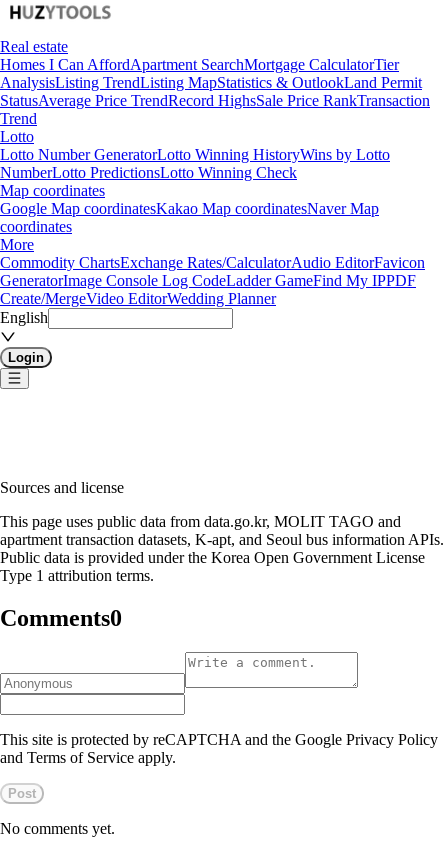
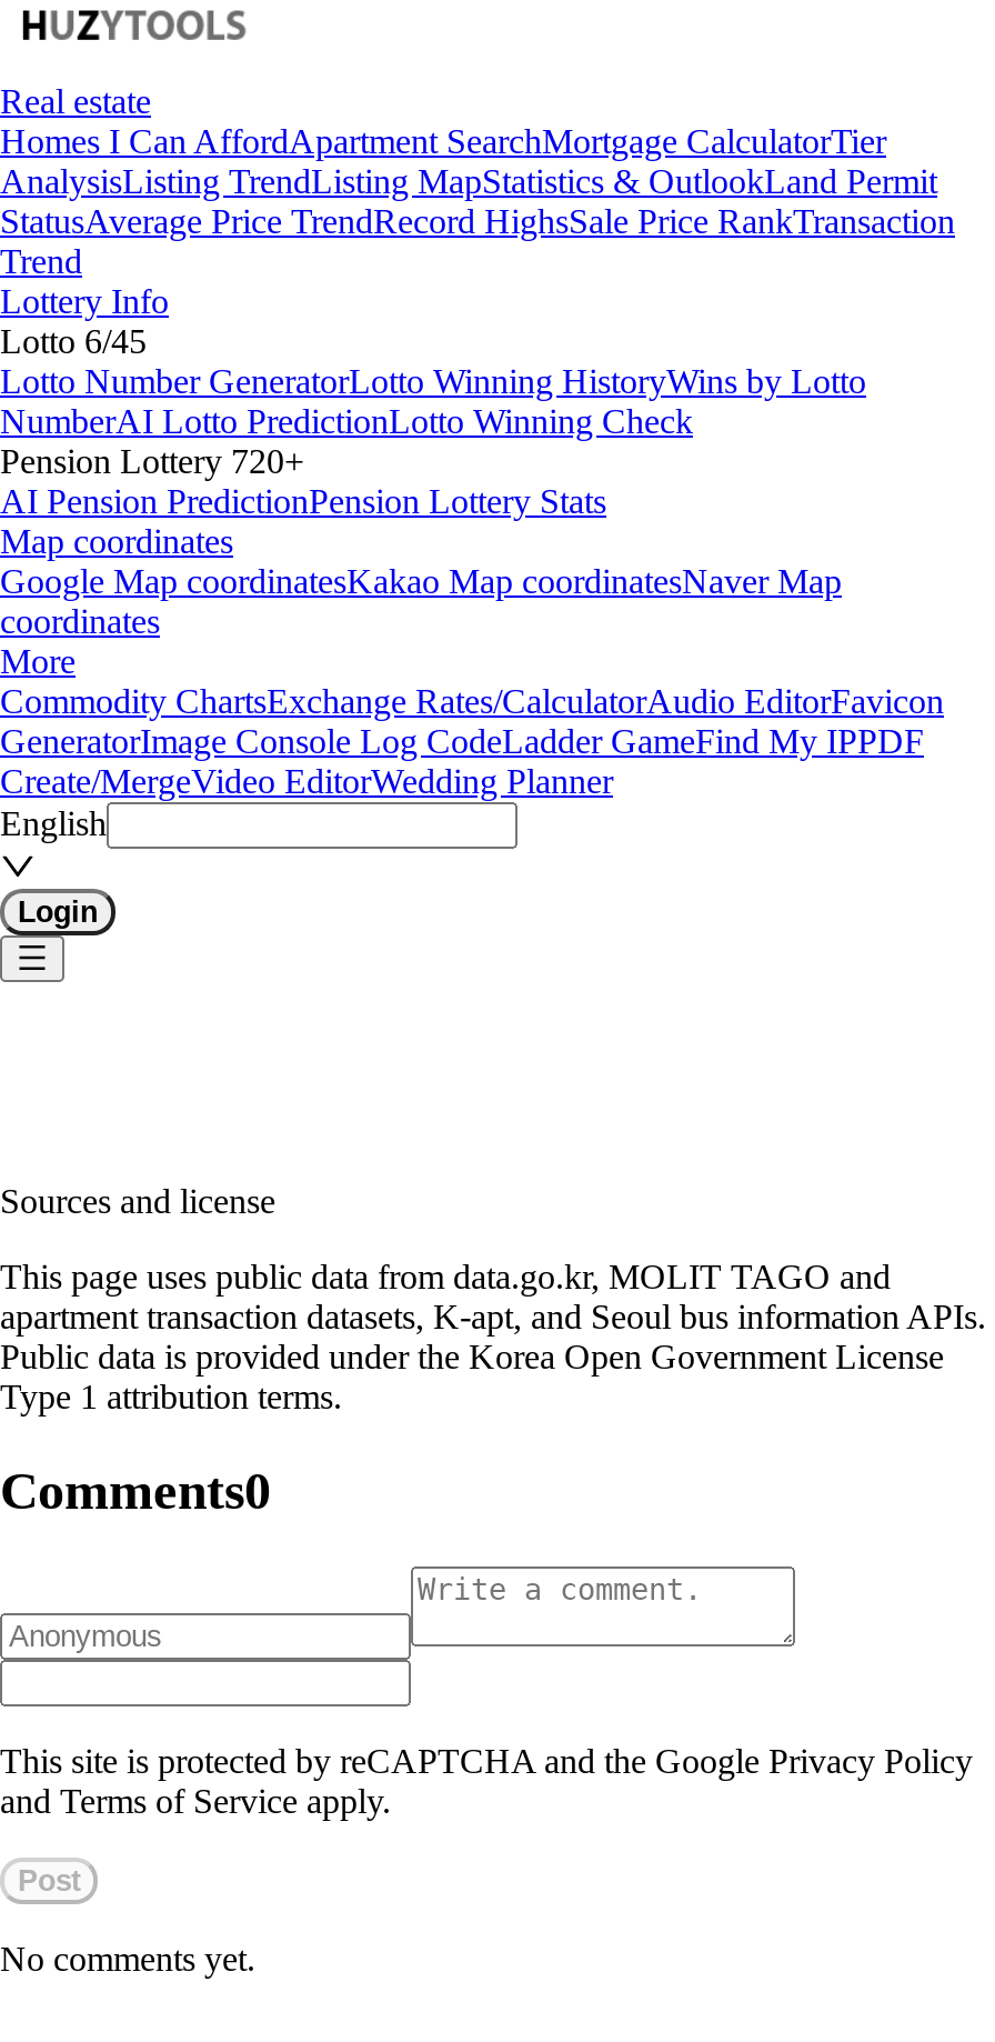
- Lotto
+ Lottery Info
+ Lotto 6/45

- NumberLotto PredictionsLotto Winning Check
+ NumberAI Lotto PredictionLotto Winning Check
+ Pension Lottery 720+
+ AI Pension PredictionPension Lottery Stats
